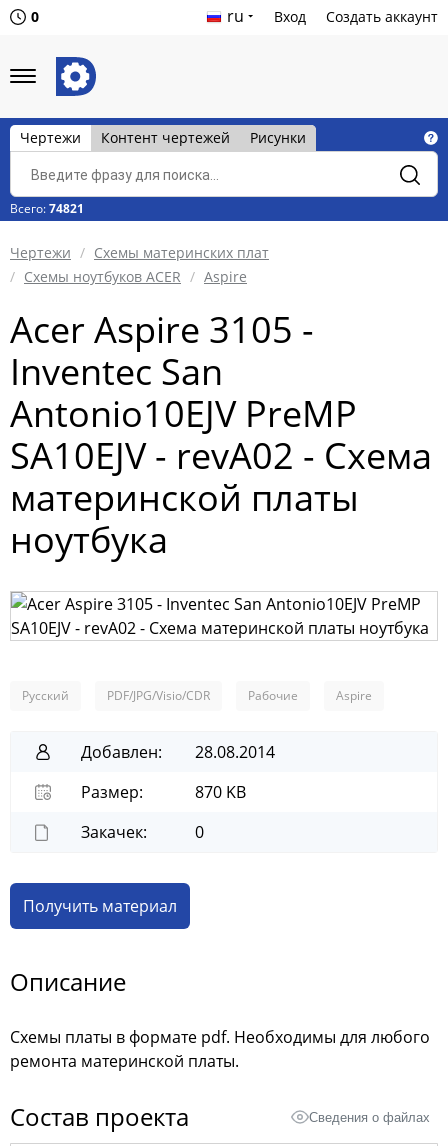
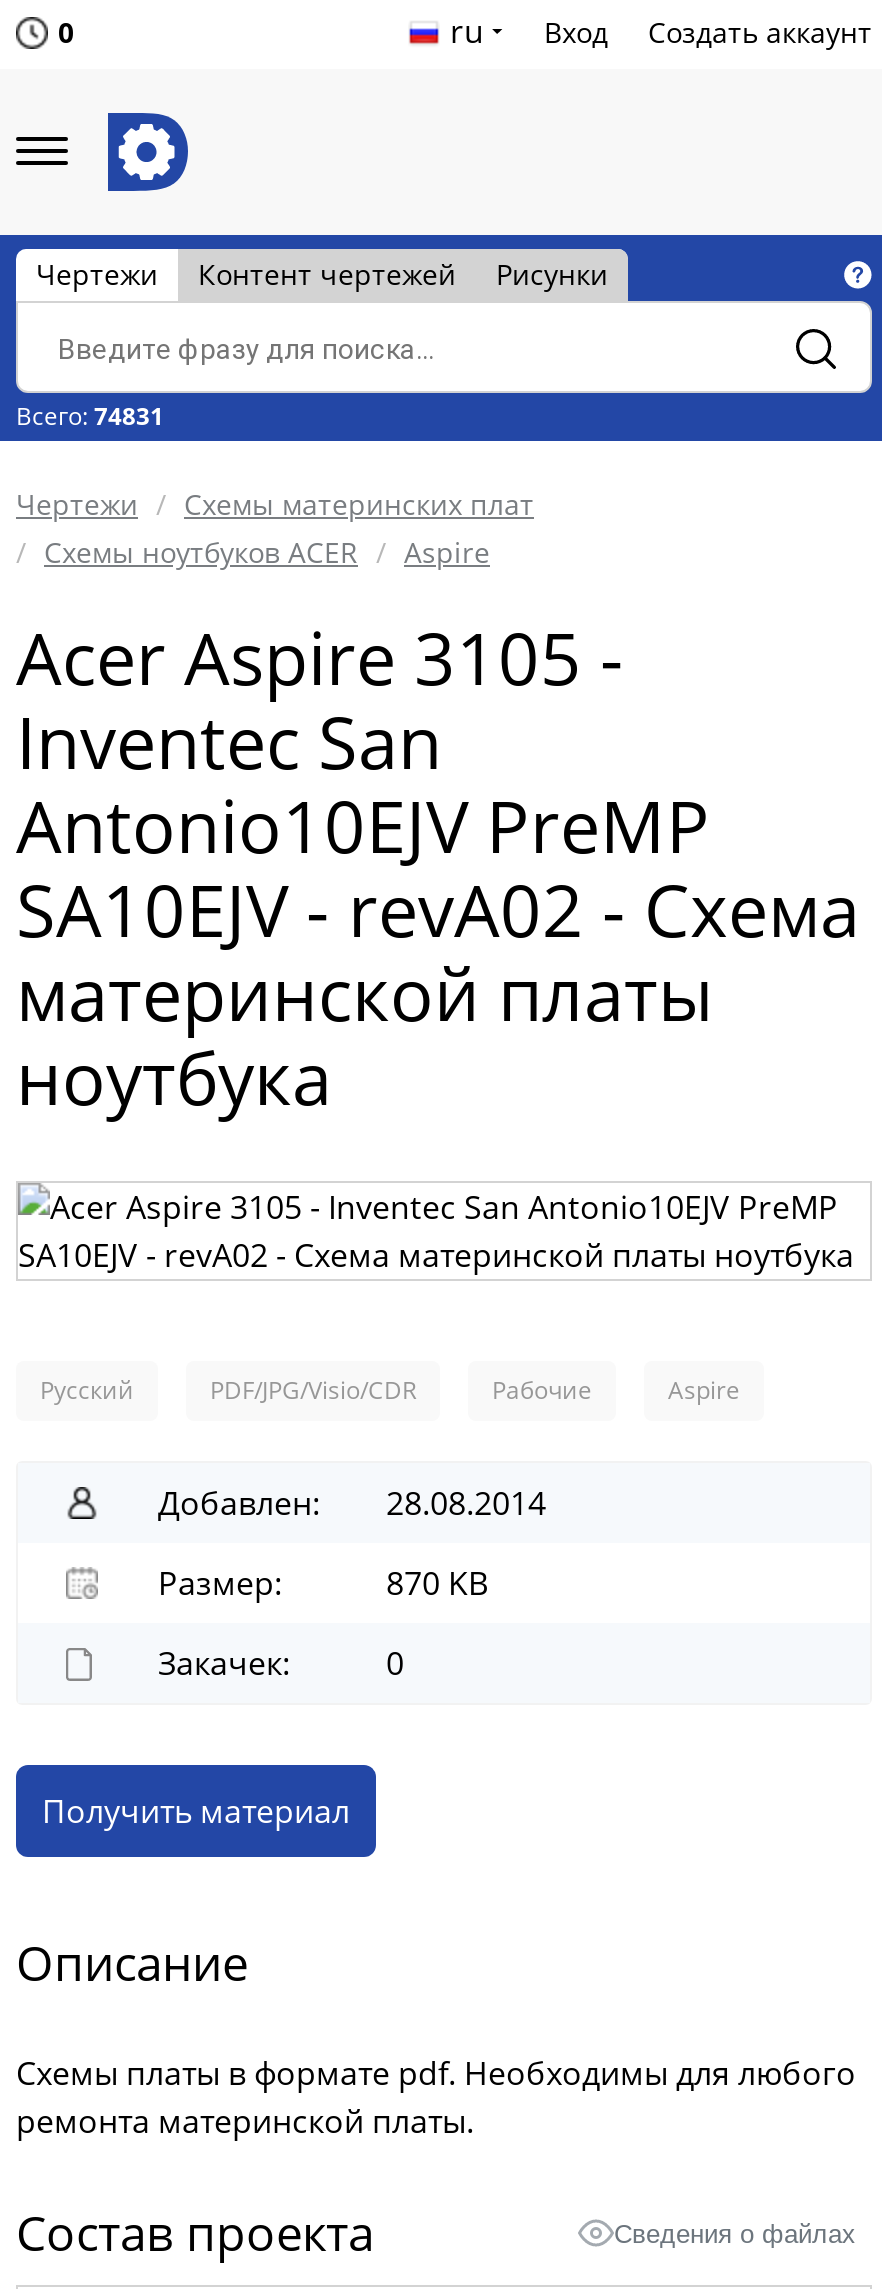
- Всего: 74821
+ Всего: 74831
